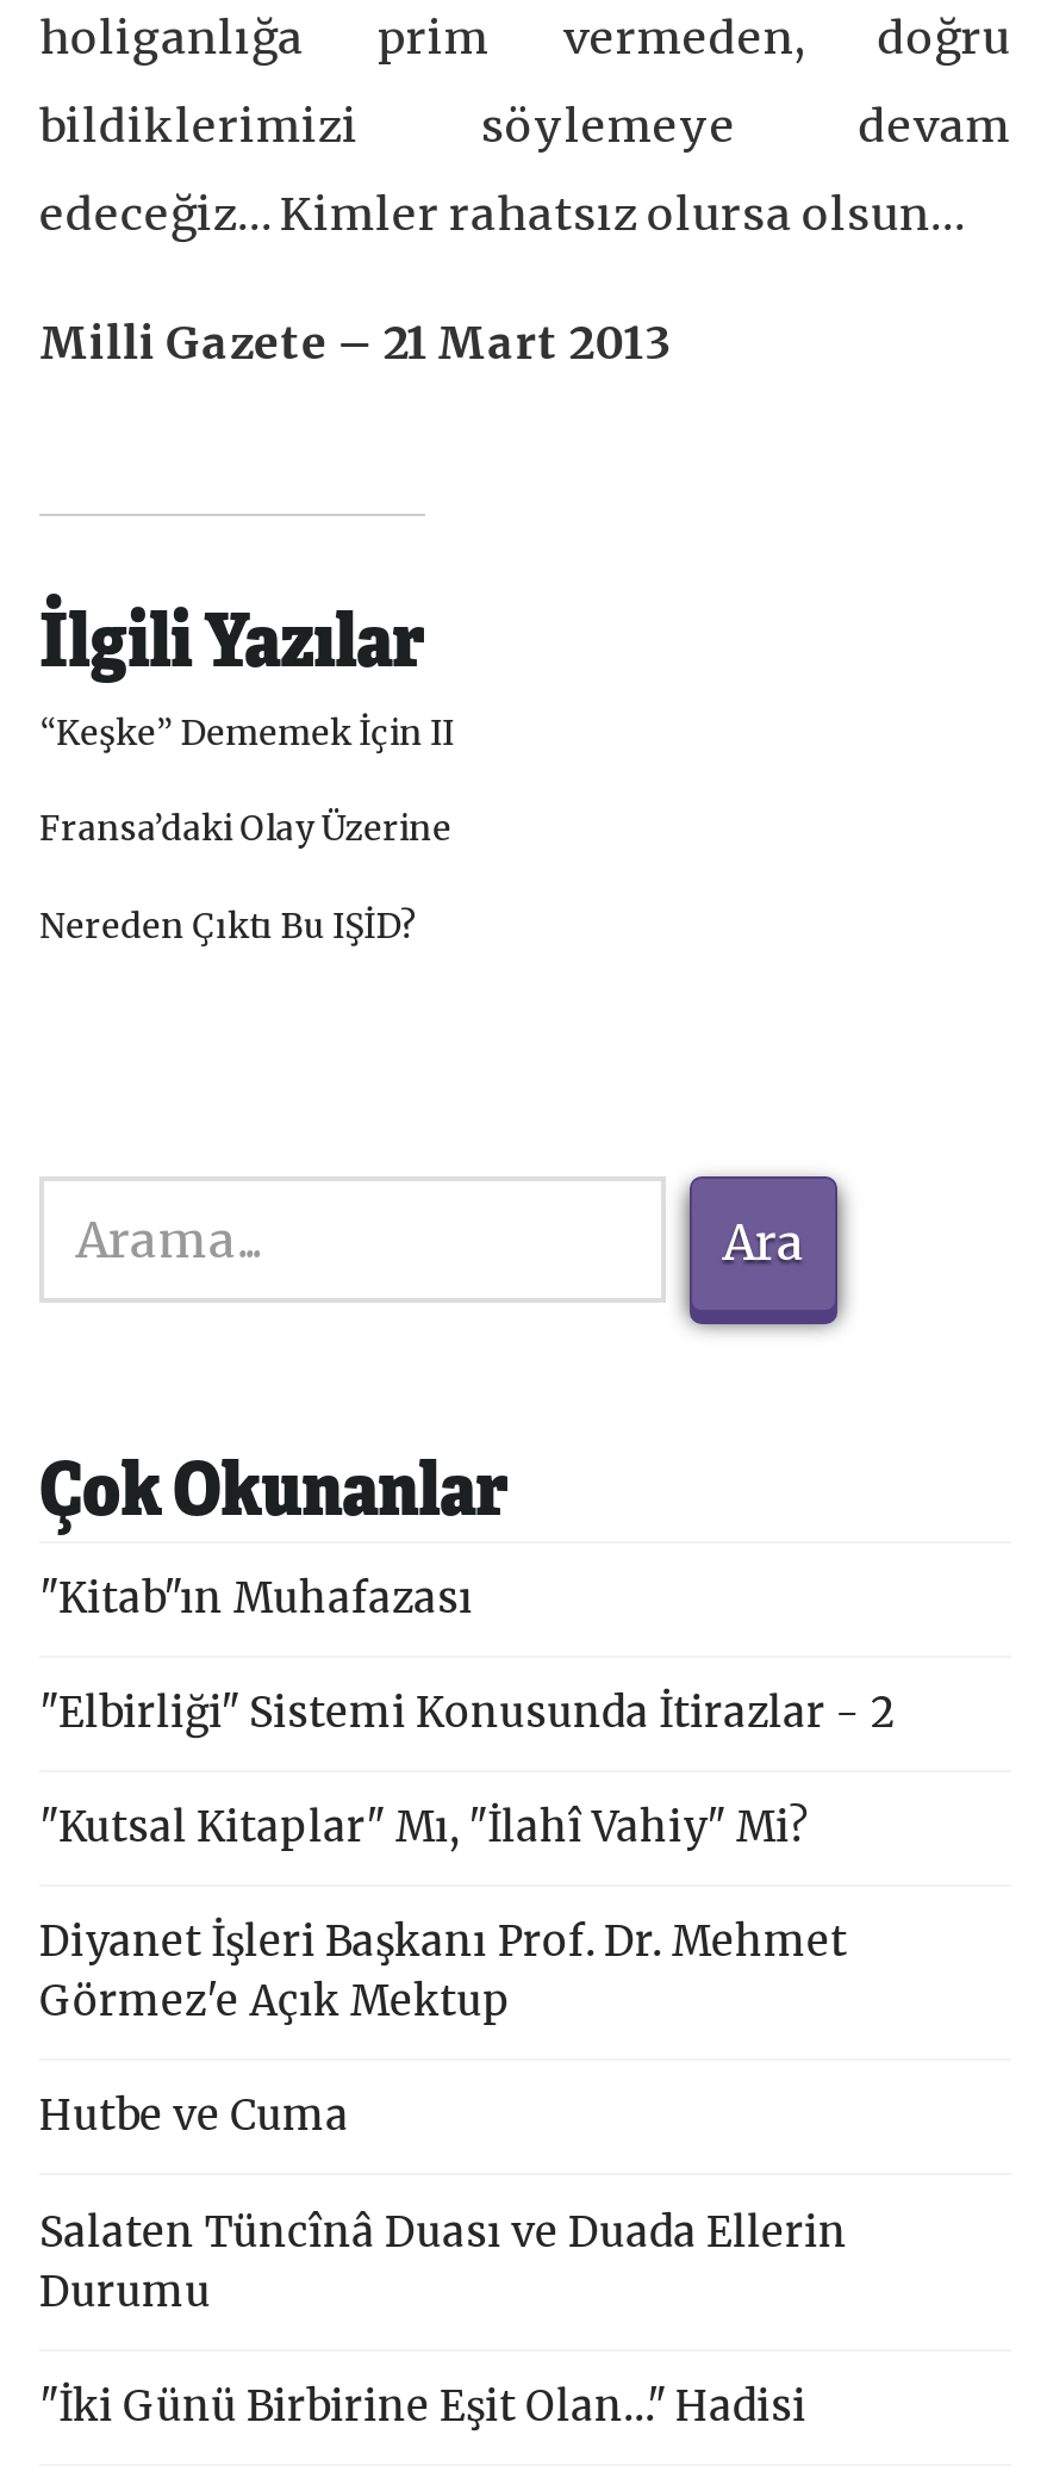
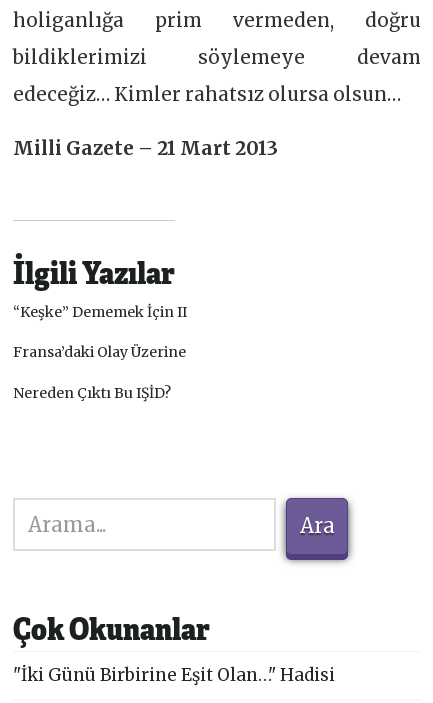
- "Kitab"ın Muhafazası
- "Elbirliği" Sistemi Konusunda İtirazlar - 2
- "Kutsal Kitaplar" Mı, "İlahî Vahiy" Mi?
- Diyanet İşleri Başkanı Prof. Dr. Mehmet
- Görmez'e Açık Mektup
- Hutbe ve Cuma
- Salaten Tüncînâ Duası ve Duada Ellerin
- Durumu
